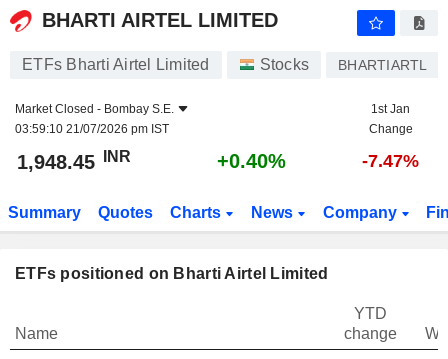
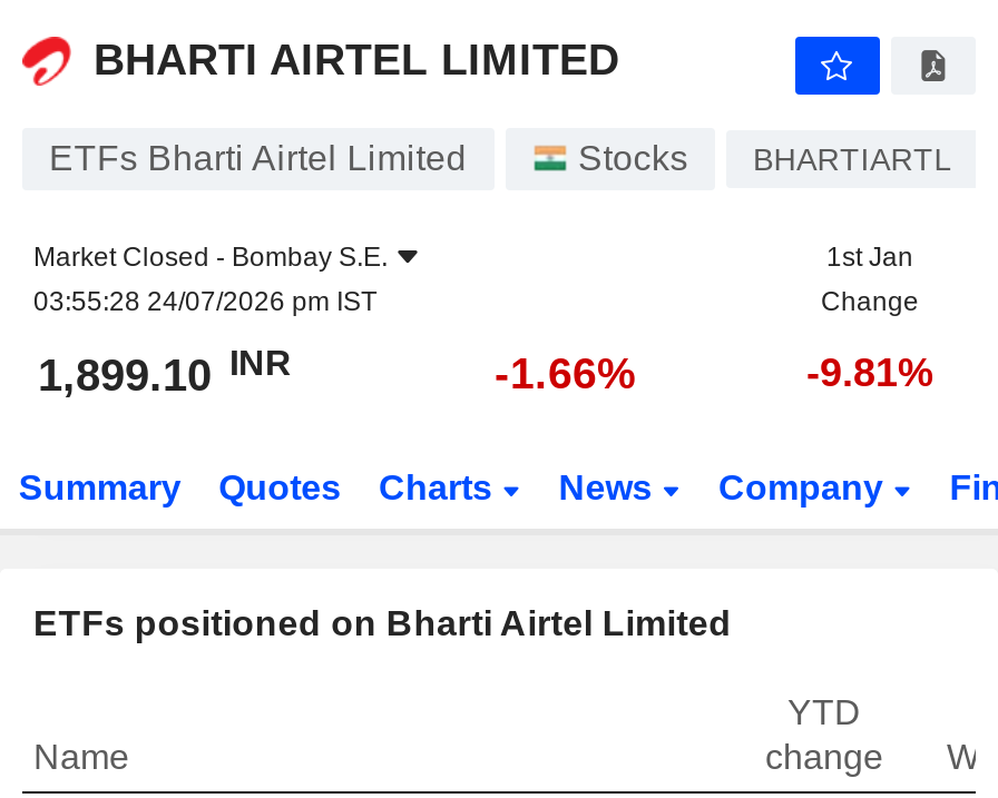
- 03:59:10 21/07/2026 pm IST
+ 03:55:28 24/07/2026 pm IST

- 1,948.45 INR
+ 1,899.10 INR

- +0.40%
+ -1.66%

- -7.47%
+ -9.81%
